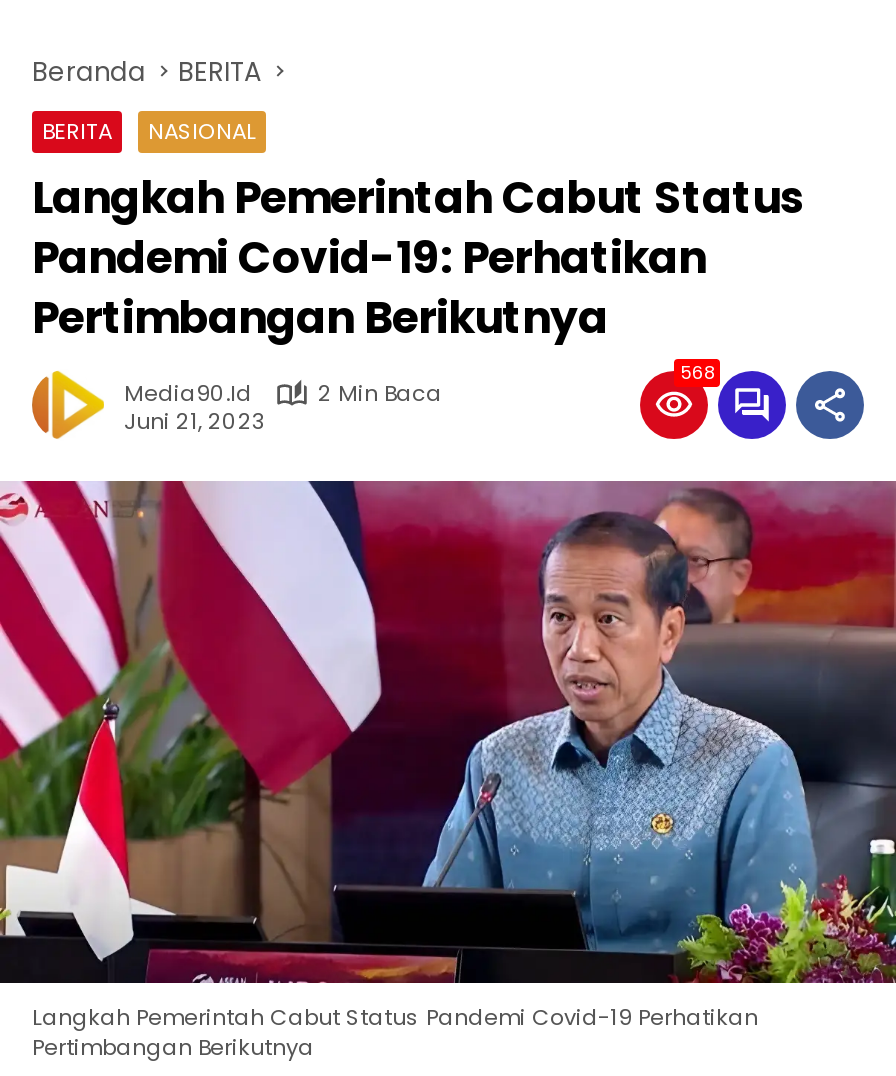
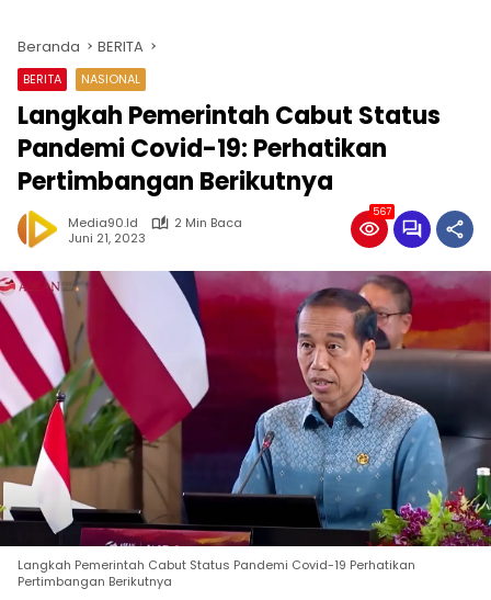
- 568
+ 567
